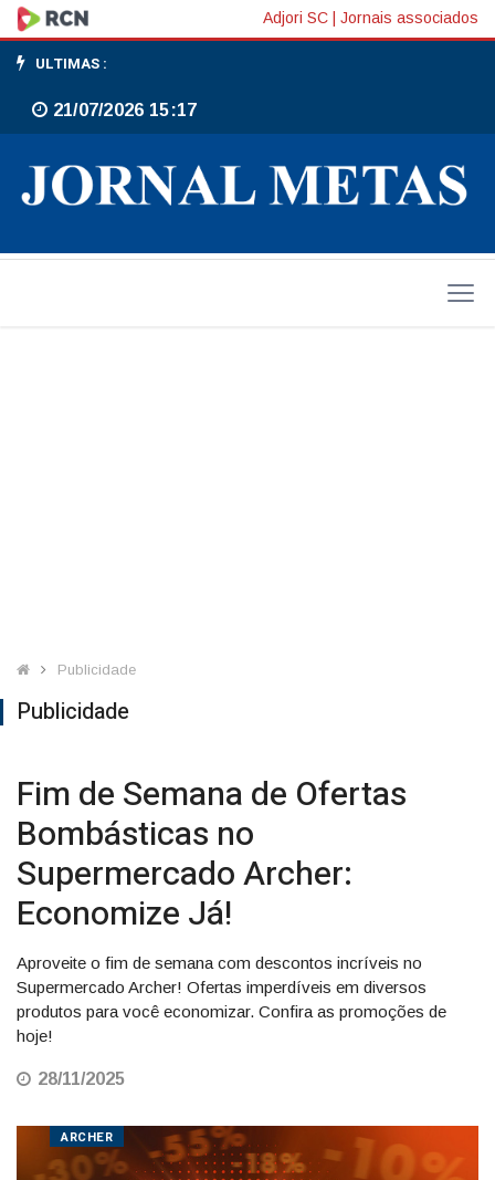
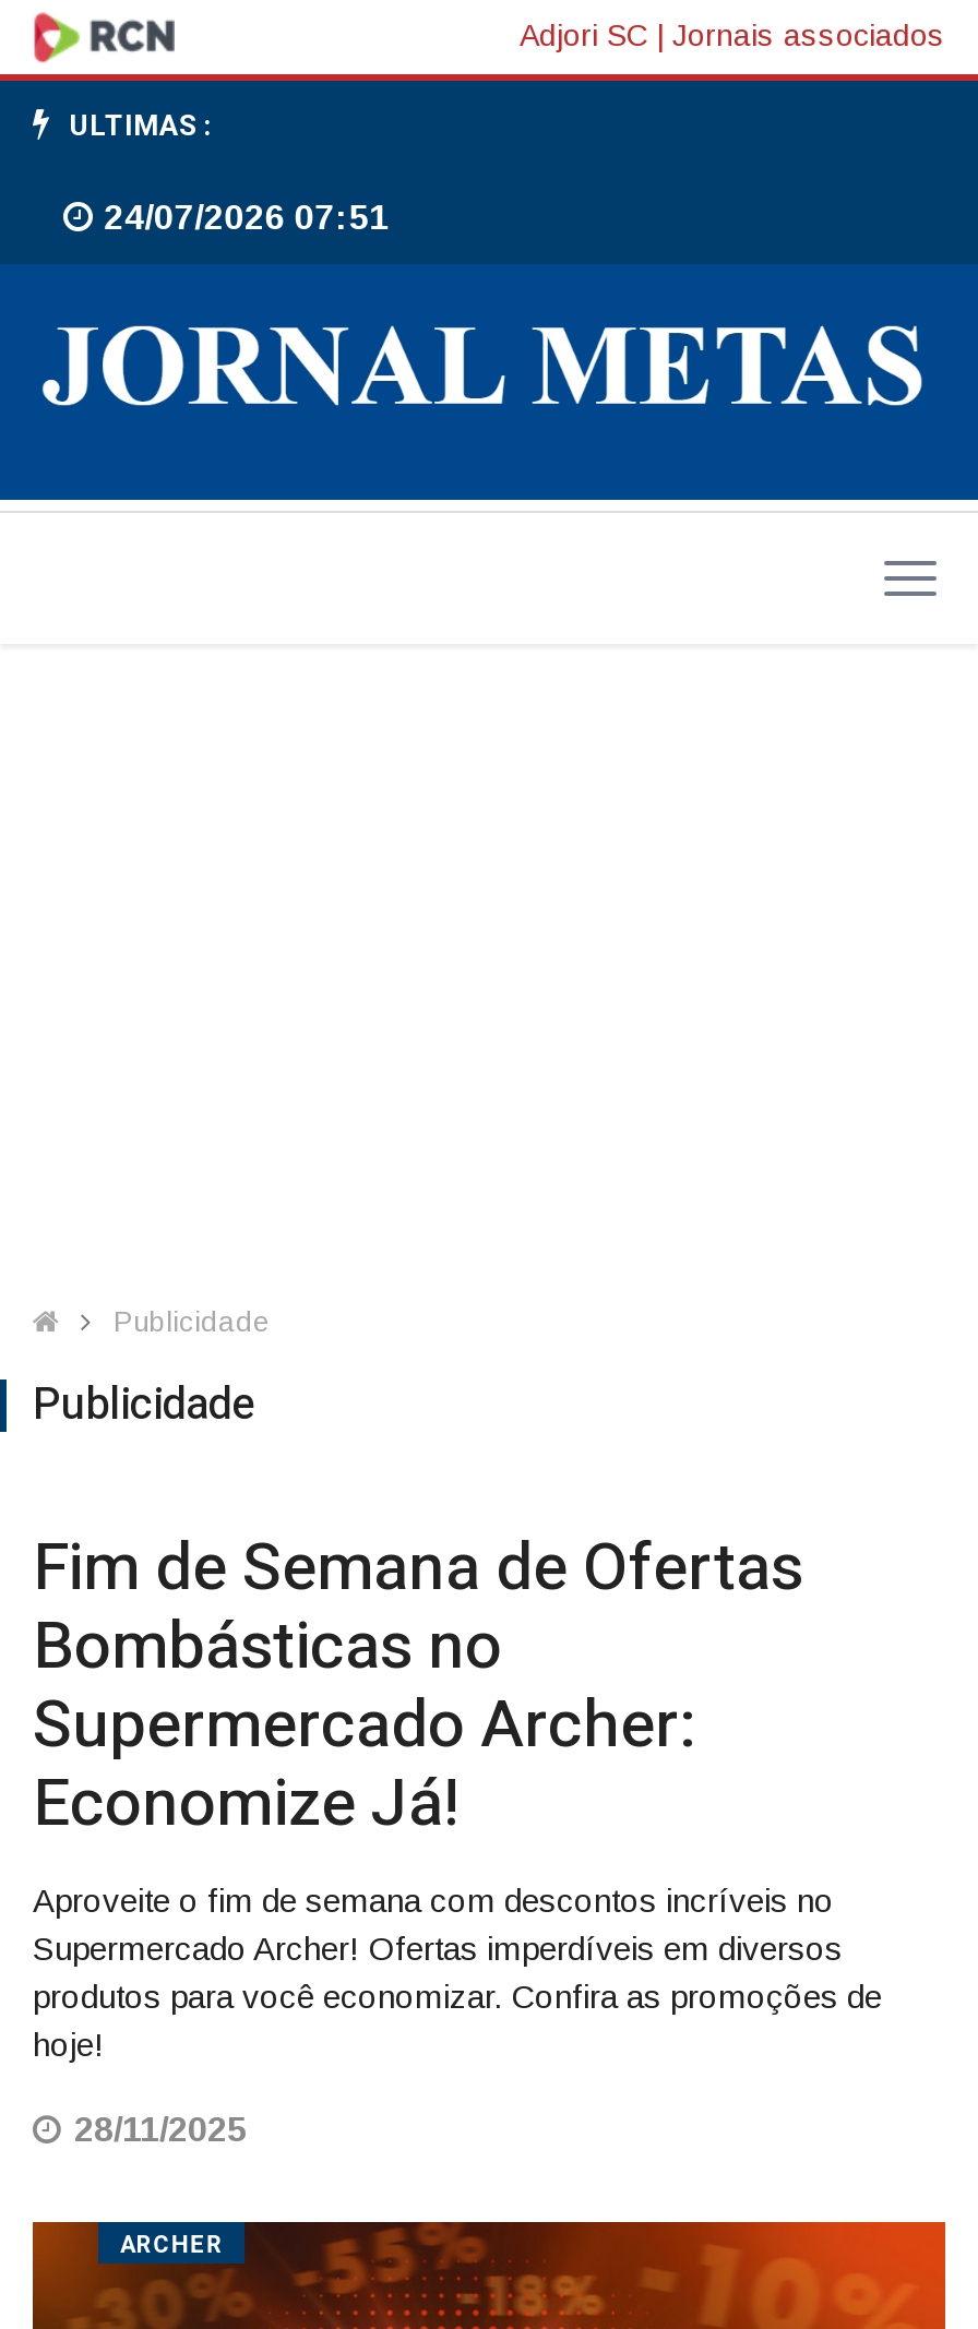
- 21/07/2026 15:17
+ 24/07/2026 07:51
